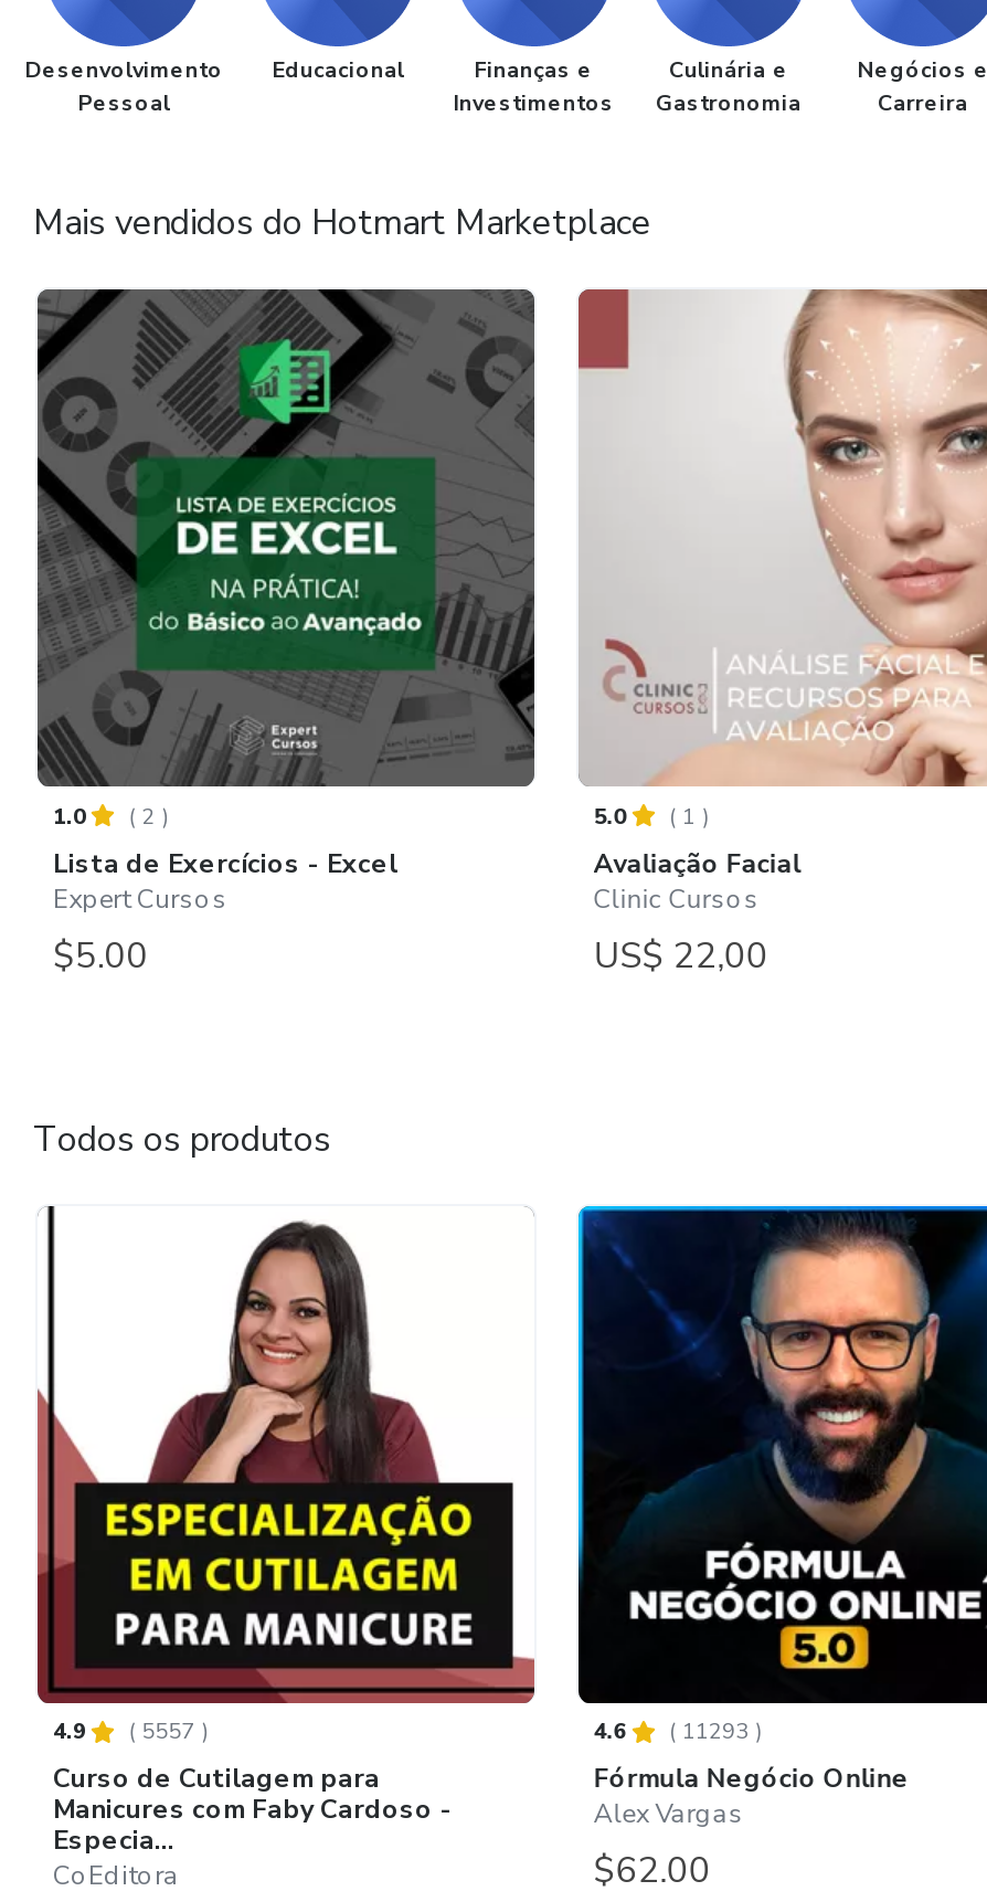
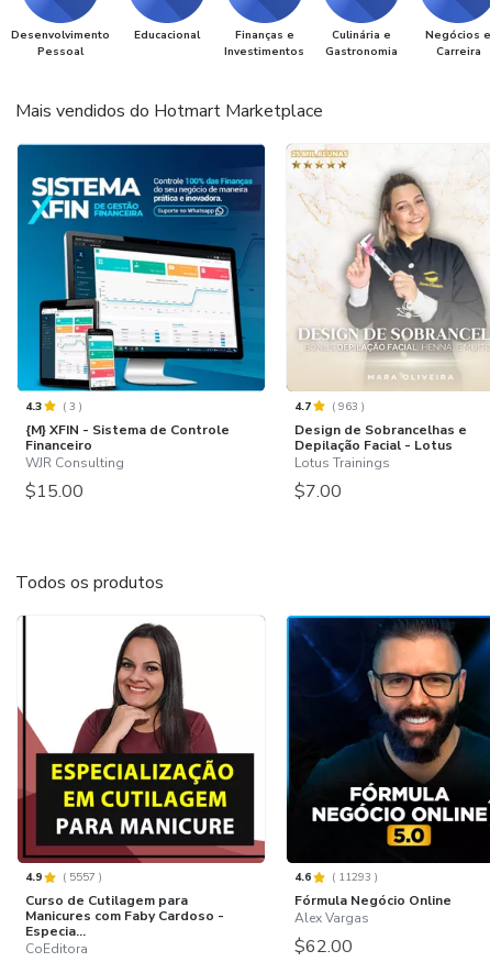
- [image]
- 1.0
- (2)
- Lista de Exercícios - Excel
- Expert Cursos
- $5.00
+ [image]
+ 4.3
+ (3)
+ {M} XFIN - Sistema de Controle
+ Financeiro
+ WJR Consulting
+ $15.00

- [image]
- 5.0
- (1)
- Avaliação Facial
- Clinic Cursos
- US$ 22,00
+ [image]
+ 4.7
+ (963)
+ Design de Sobrancelhas e
+ Depilação Facial - Lotus
+ Lotus Trainings
+ $7.00
